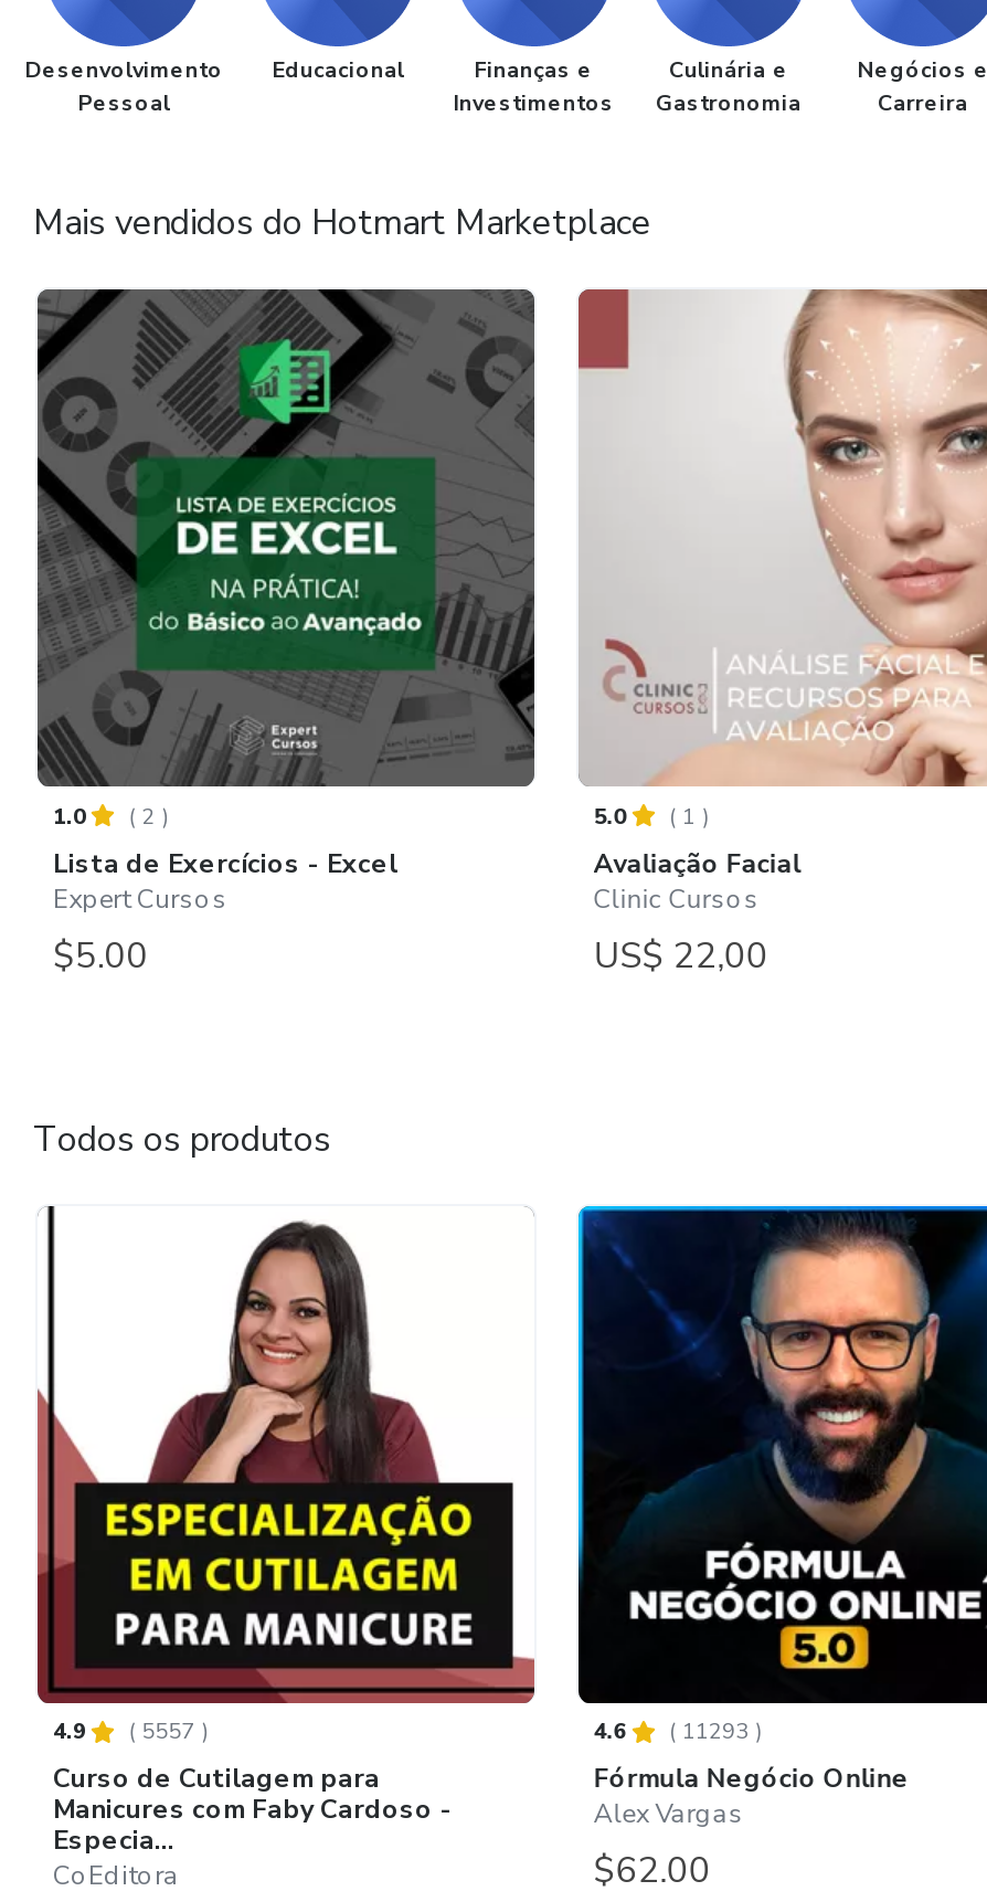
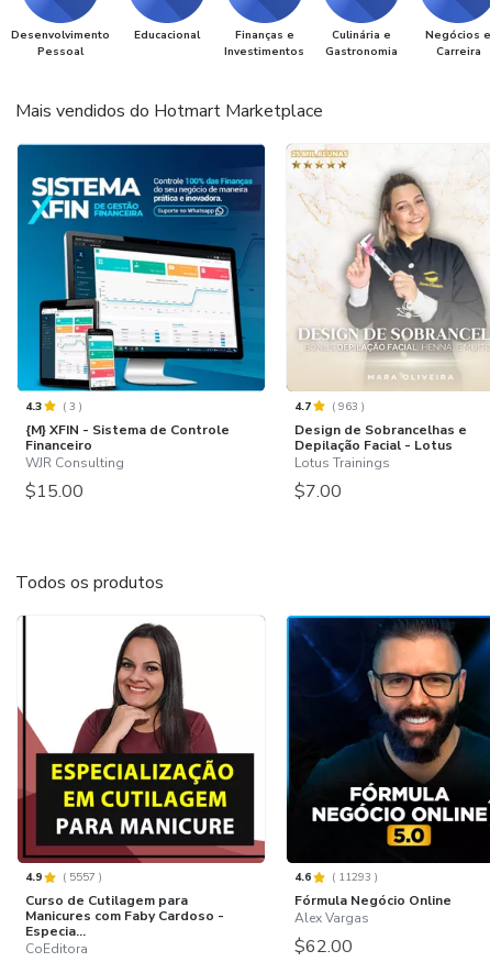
- [image]
- 1.0
- (2)
- Lista de Exercícios - Excel
- Expert Cursos
- $5.00
+ [image]
+ 4.3
+ (3)
+ {M} XFIN - Sistema de Controle
+ Financeiro
+ WJR Consulting
+ $15.00

- [image]
- 5.0
- (1)
- Avaliação Facial
- Clinic Cursos
- US$ 22,00
+ [image]
+ 4.7
+ (963)
+ Design de Sobrancelhas e
+ Depilação Facial - Lotus
+ Lotus Trainings
+ $7.00
